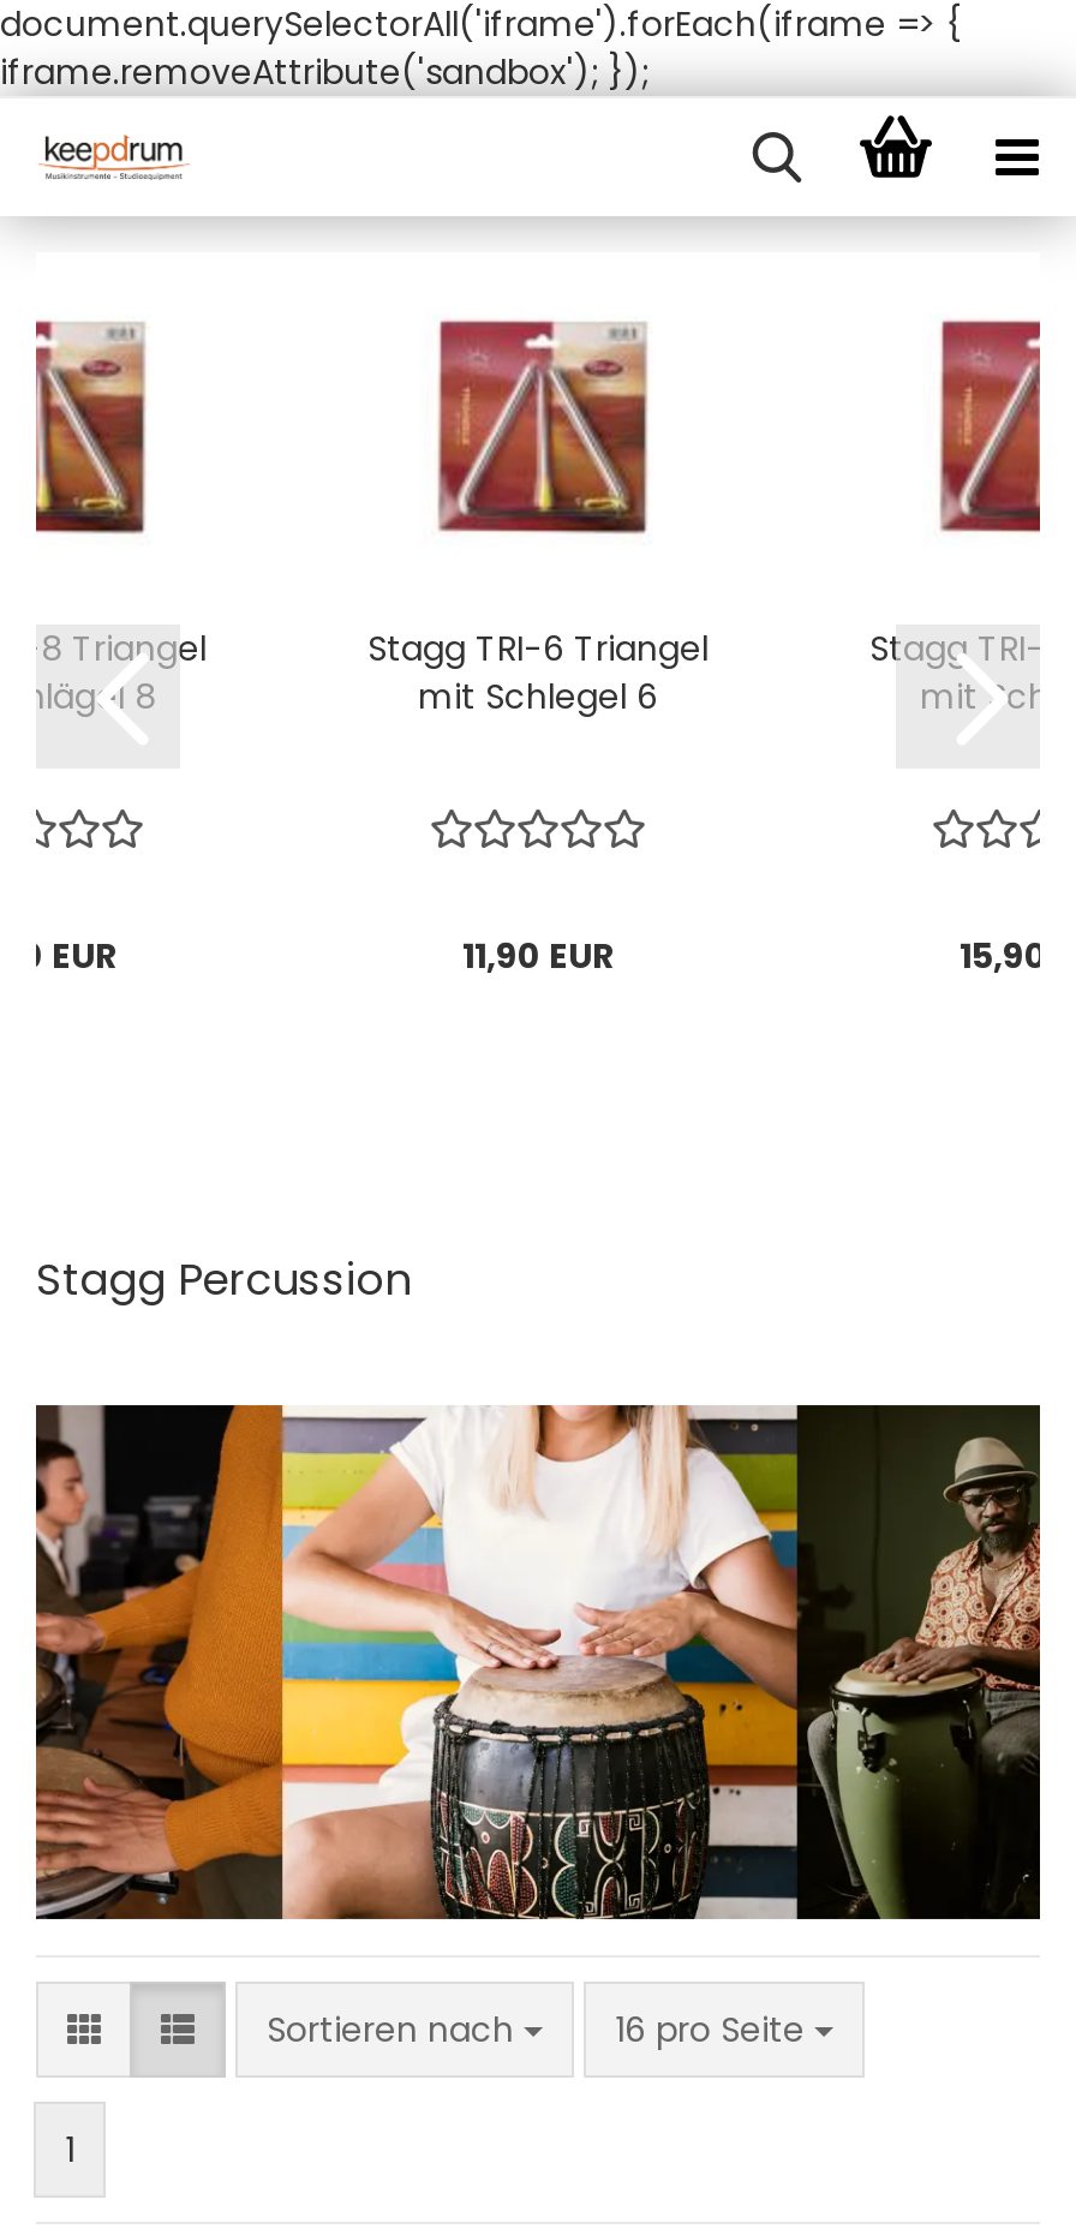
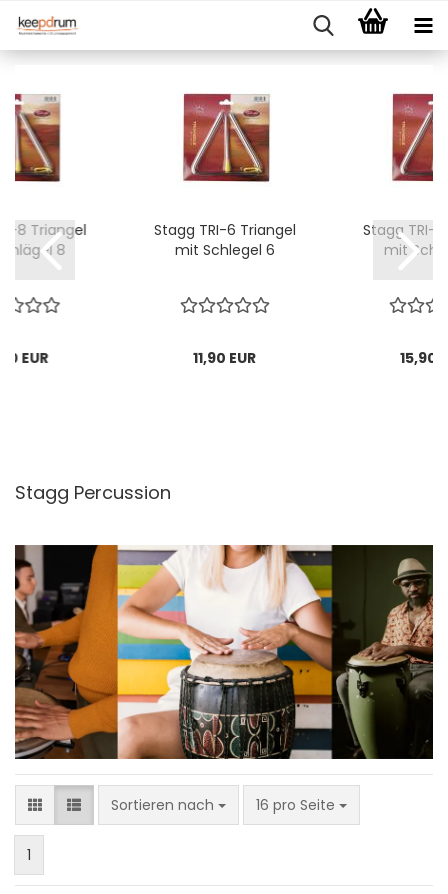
- document.querySelectorAll('iframe').forEach(iframe => {
- iframe.removeAttribute('sandbox'); });
